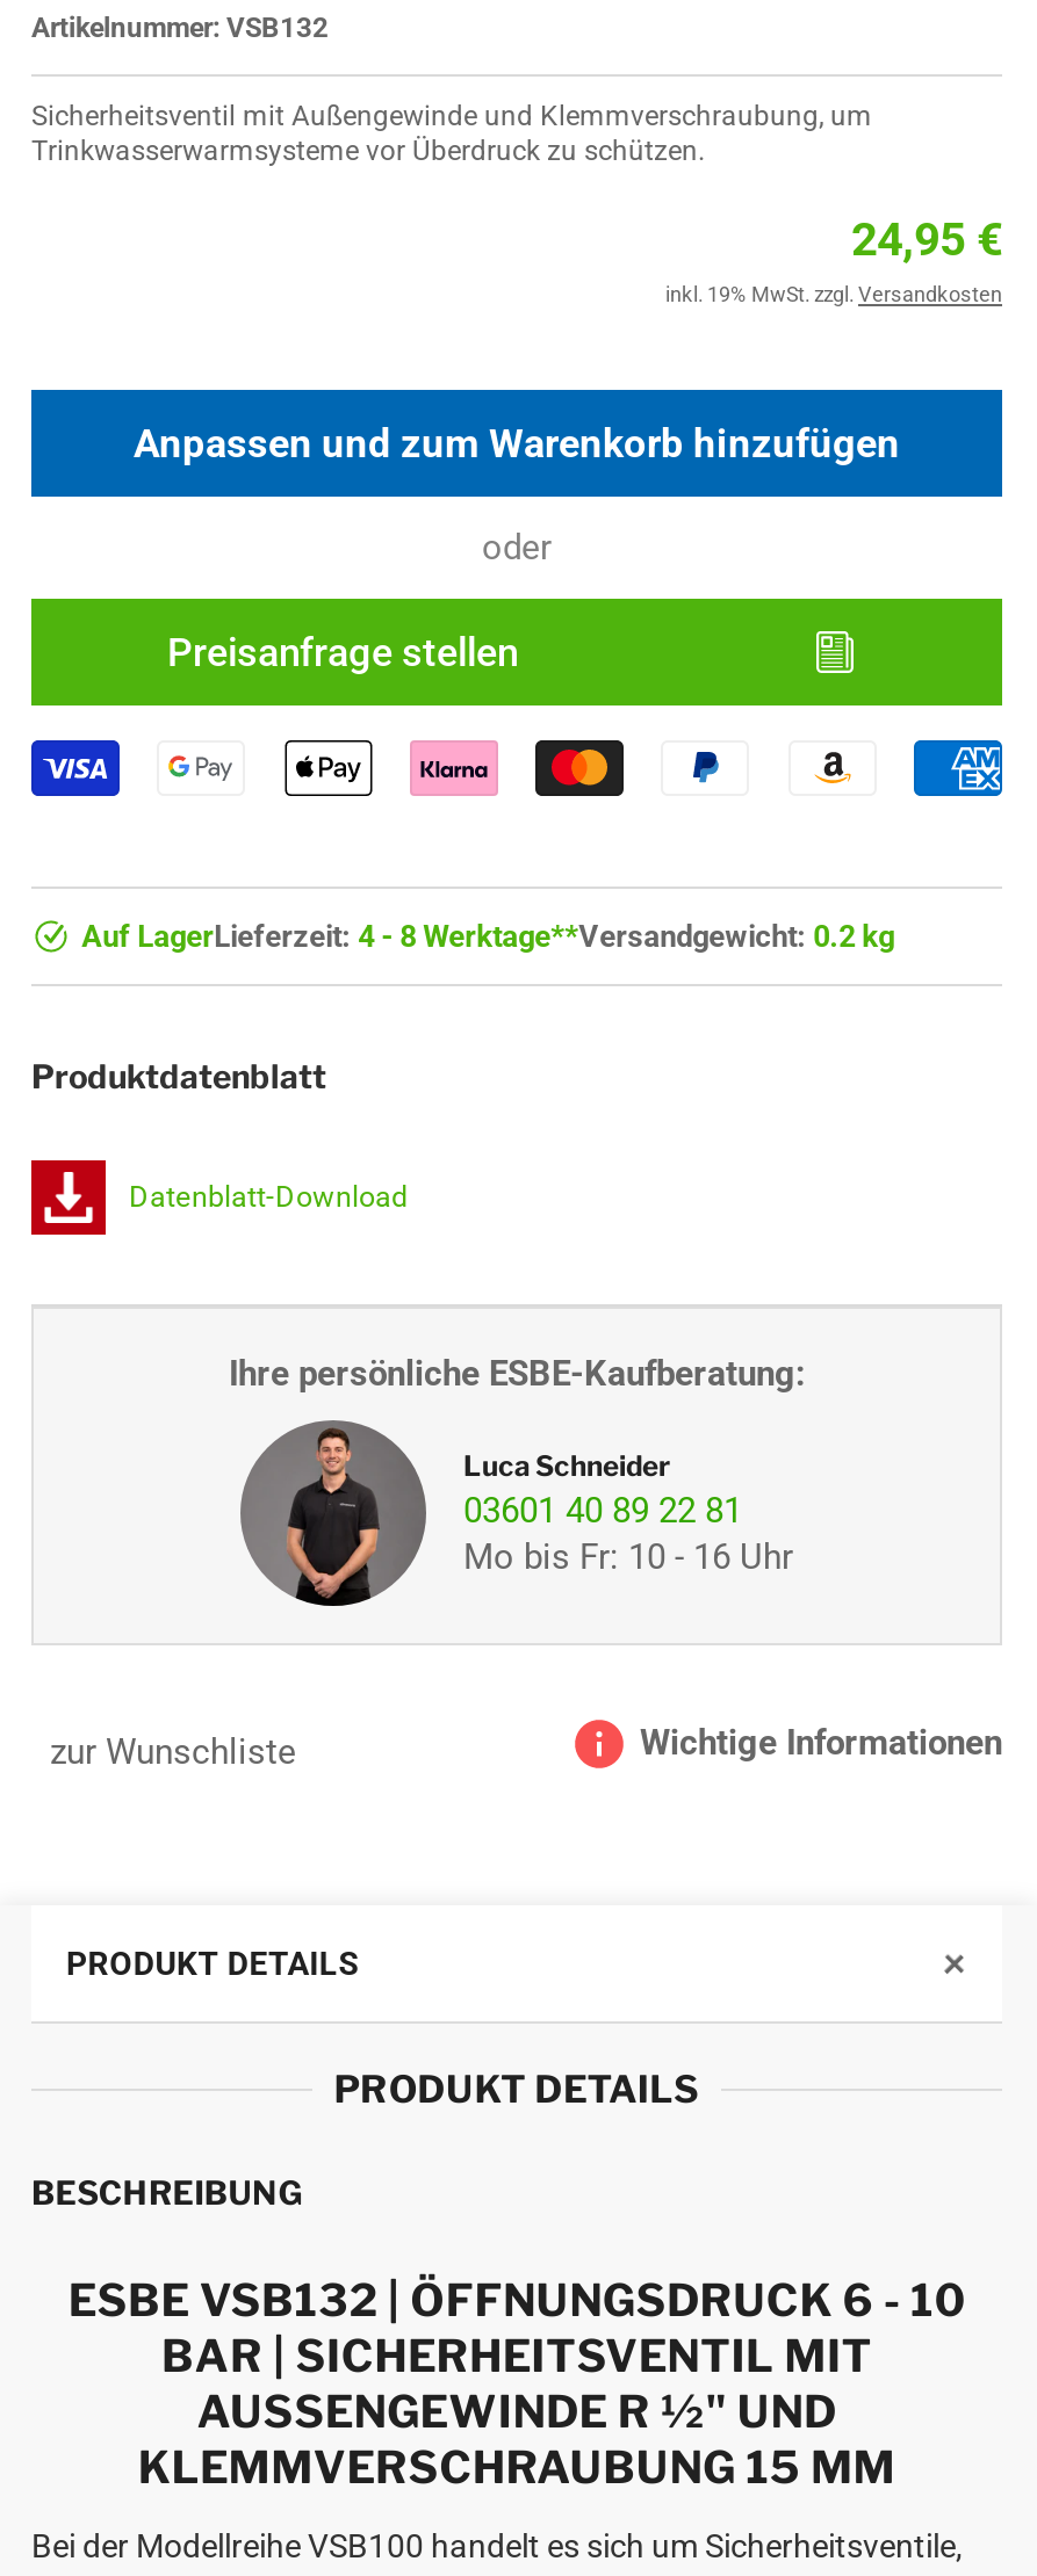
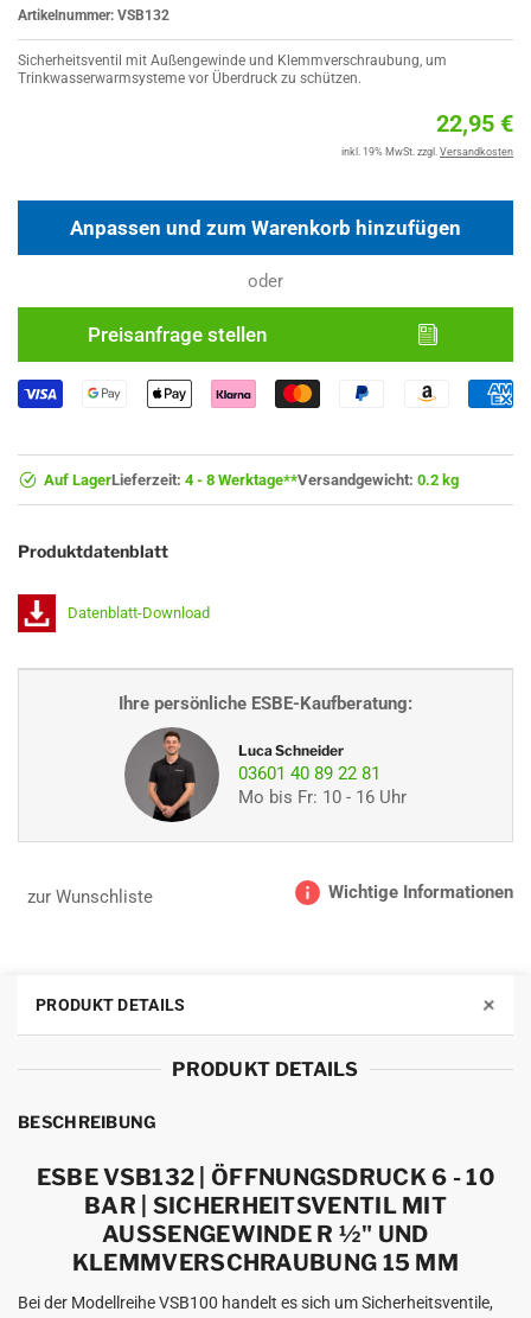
- 24,95 €
+ 22,95 €
